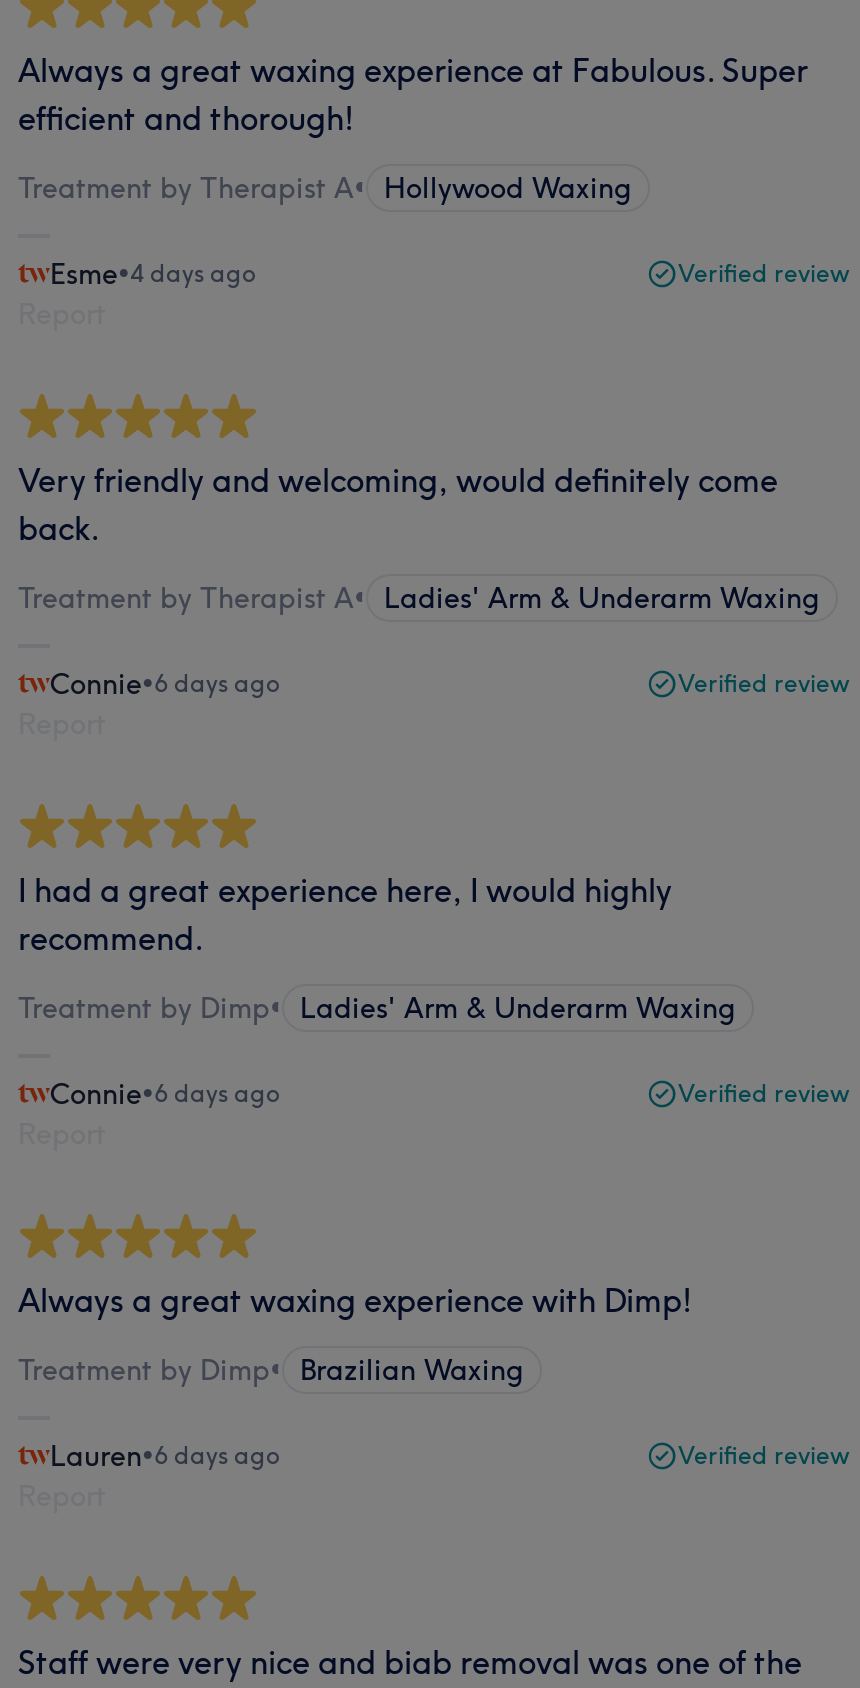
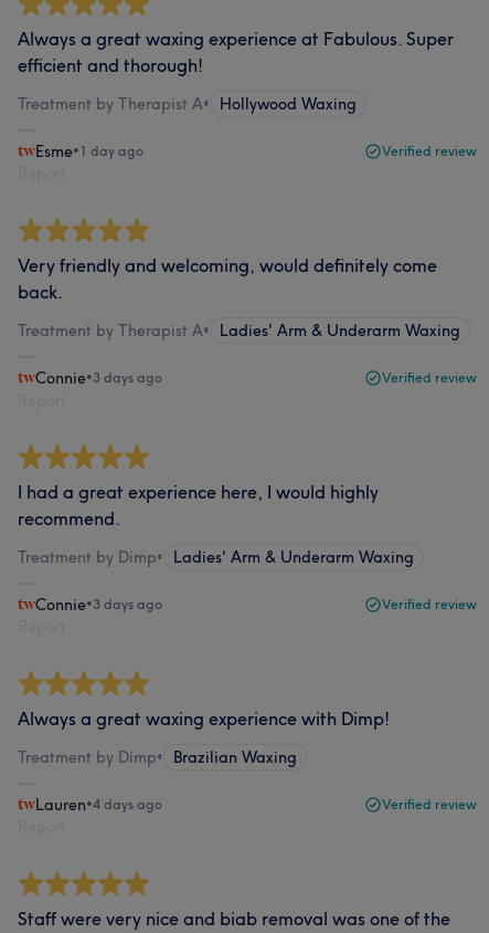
- Esme•4 days ago
+ Esme•1 day ago

- Connie•6 days ago
+ Connie•3 days ago

- Connie•6 days ago
+ Connie•3 days ago

- Lauren•6 days ago
+ Lauren•4 days ago
